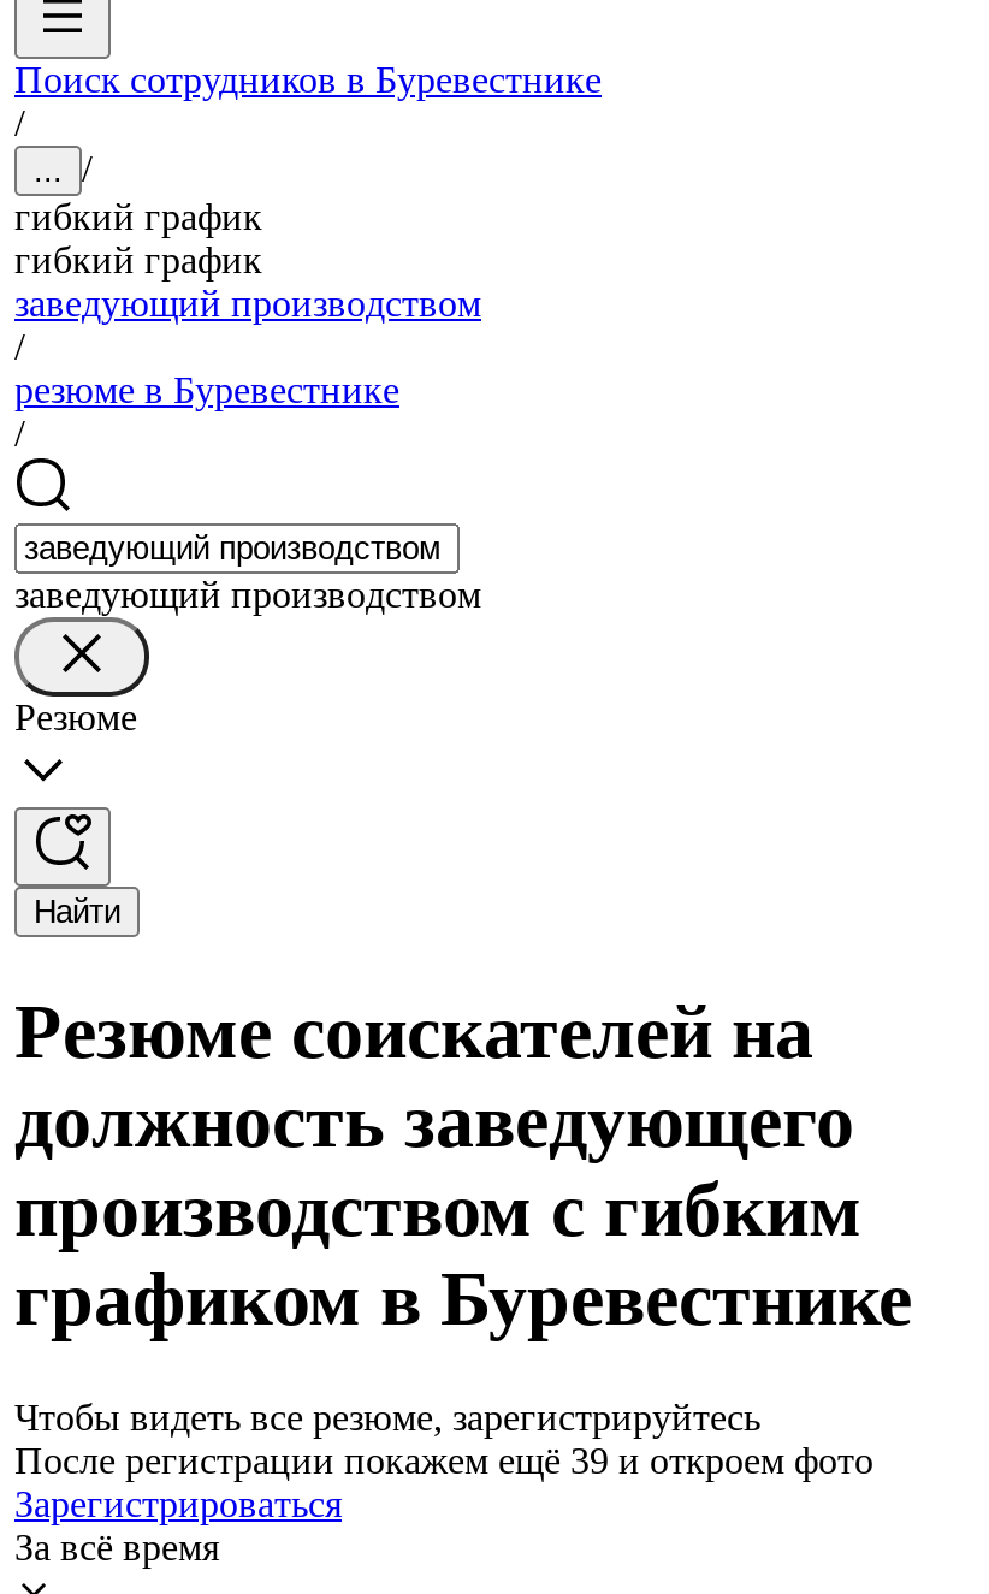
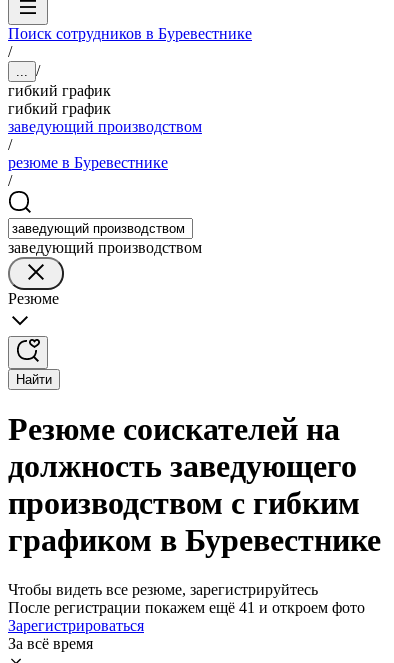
- После регистрации покажем ещё 39 и откроем фото
+ После регистрации покажем ещё 41 и откроем фото
